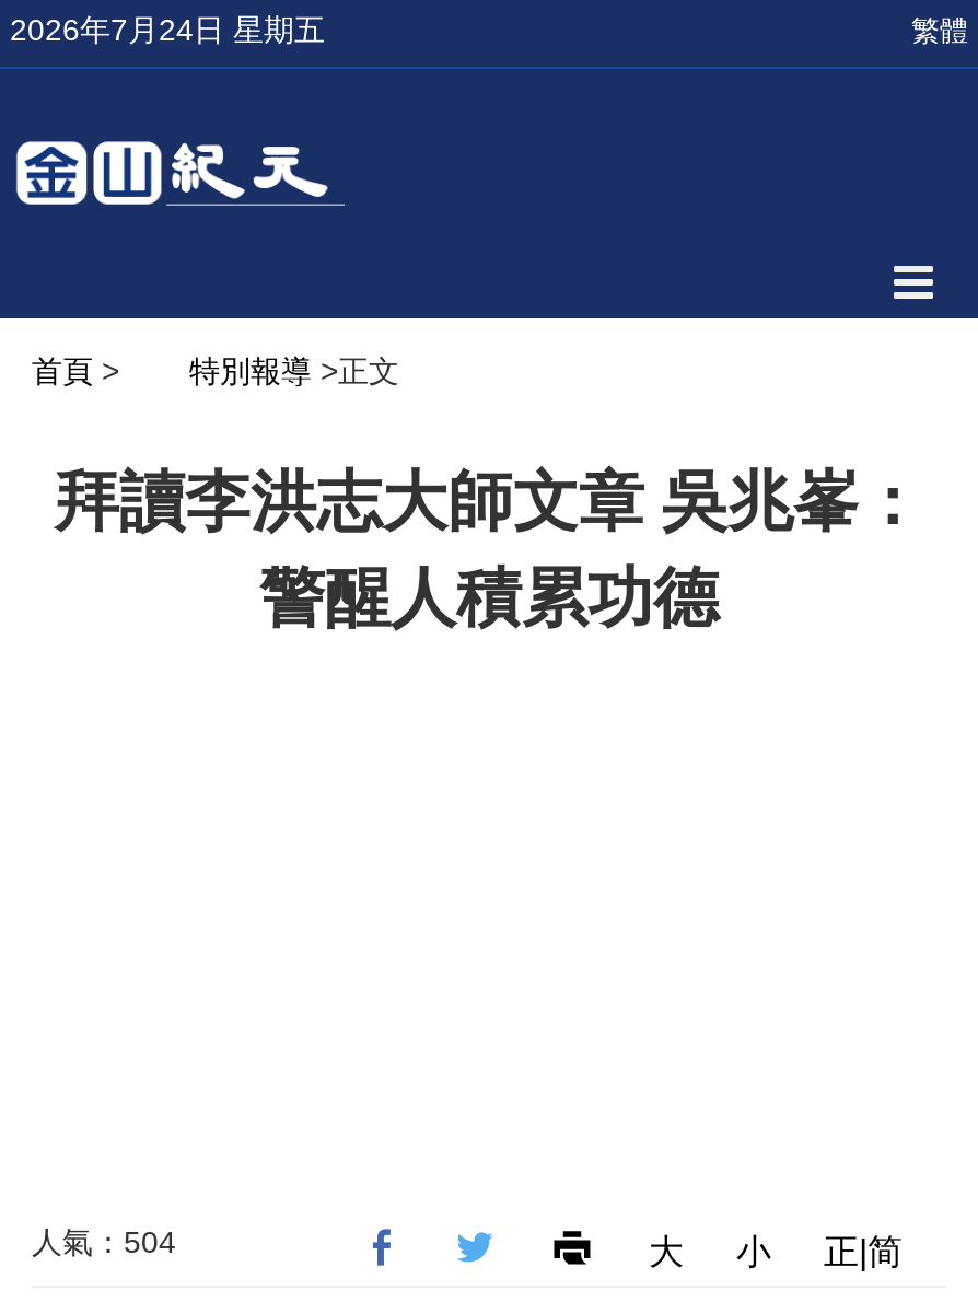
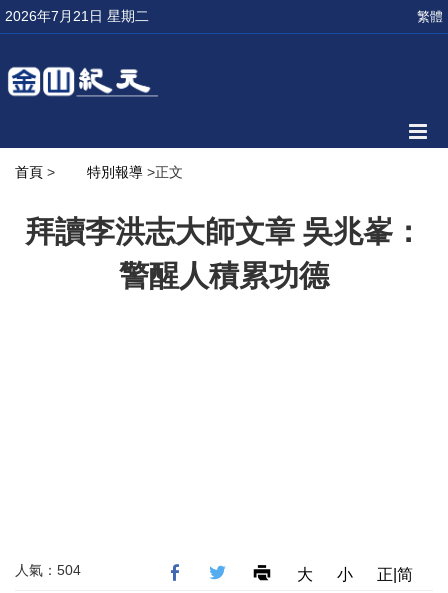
- 2026年7月24日 星期五
+ 2026年7月21日 星期二
